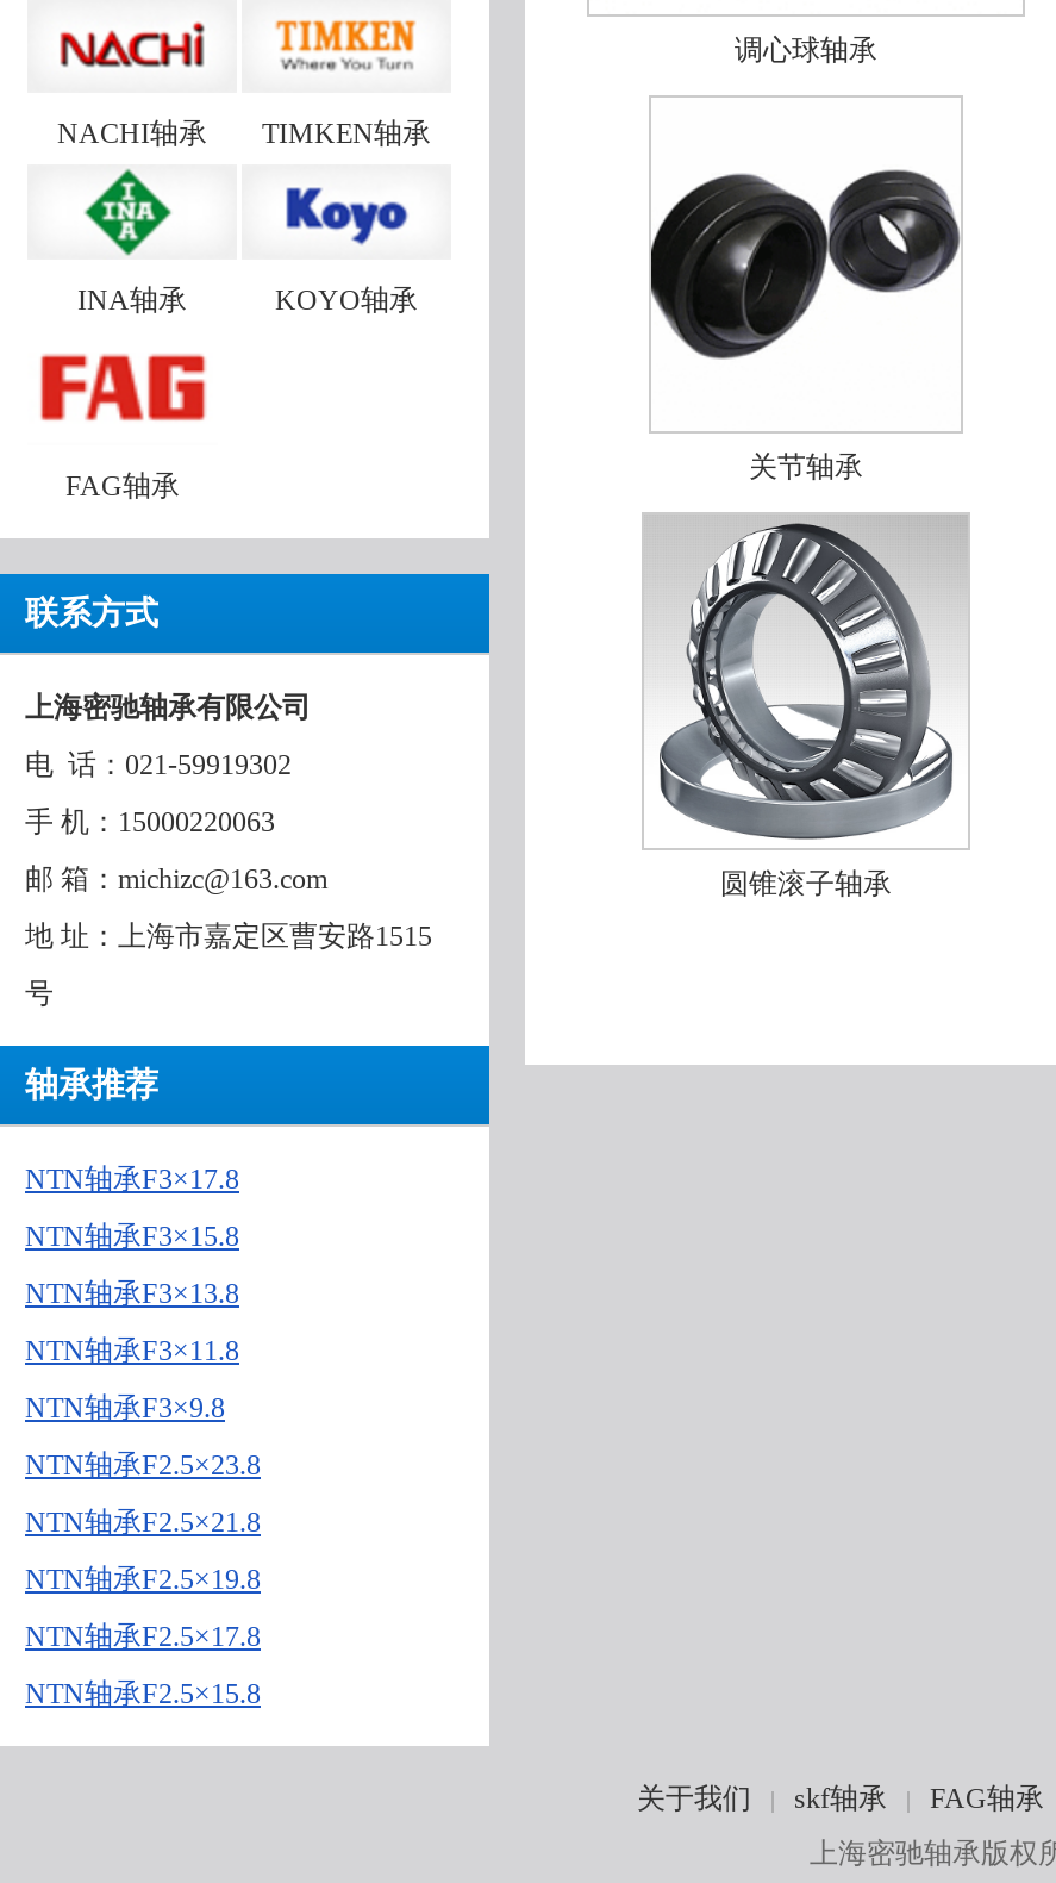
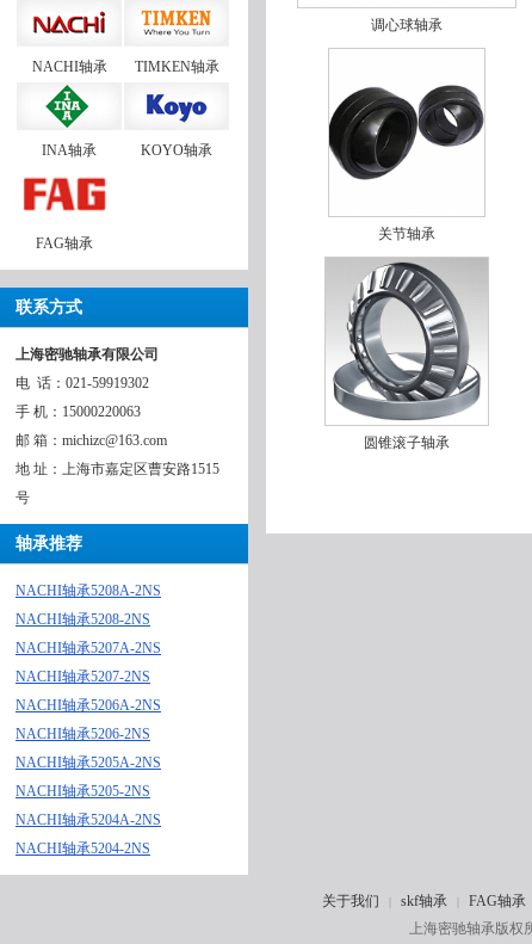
- NTN轴承F3×17.8
+ NACHI轴承5208A-2NS

- NTN轴承F3×15.8
+ NACHI轴承5208-2NS

- NTN轴承F3×13.8
+ NACHI轴承5207A-2NS

- NTN轴承F3×11.8
+ NACHI轴承5207-2NS

- NTN轴承F3×9.8
+ NACHI轴承5206A-2NS

- NTN轴承F2.5×23.8
+ NACHI轴承5206-2NS

- NTN轴承F2.5×21.8
+ NACHI轴承5205A-2NS

- NTN轴承F2.5×19.8
+ NACHI轴承5205-2NS

- NTN轴承F2.5×17.8
+ NACHI轴承5204A-2NS

- NTN轴承F2.5×15.8
+ NACHI轴承5204-2NS
